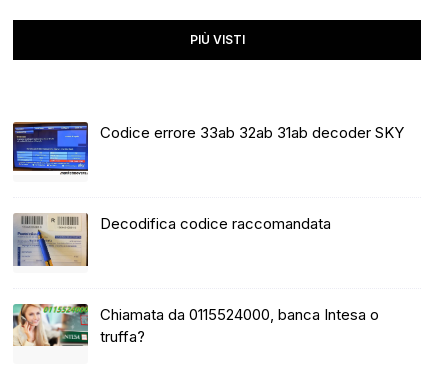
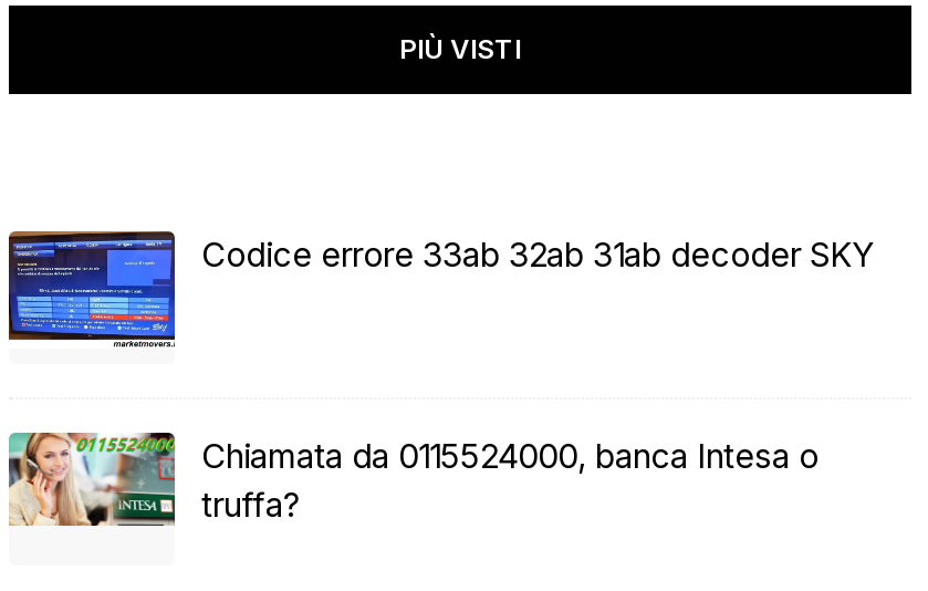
- [image]
- Decodifica codice raccomandata
